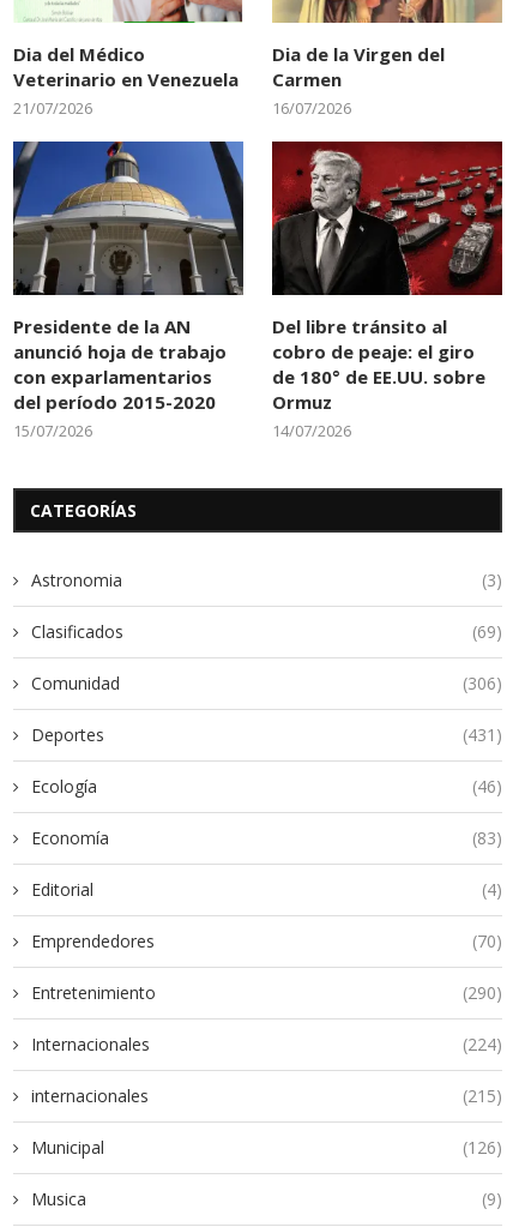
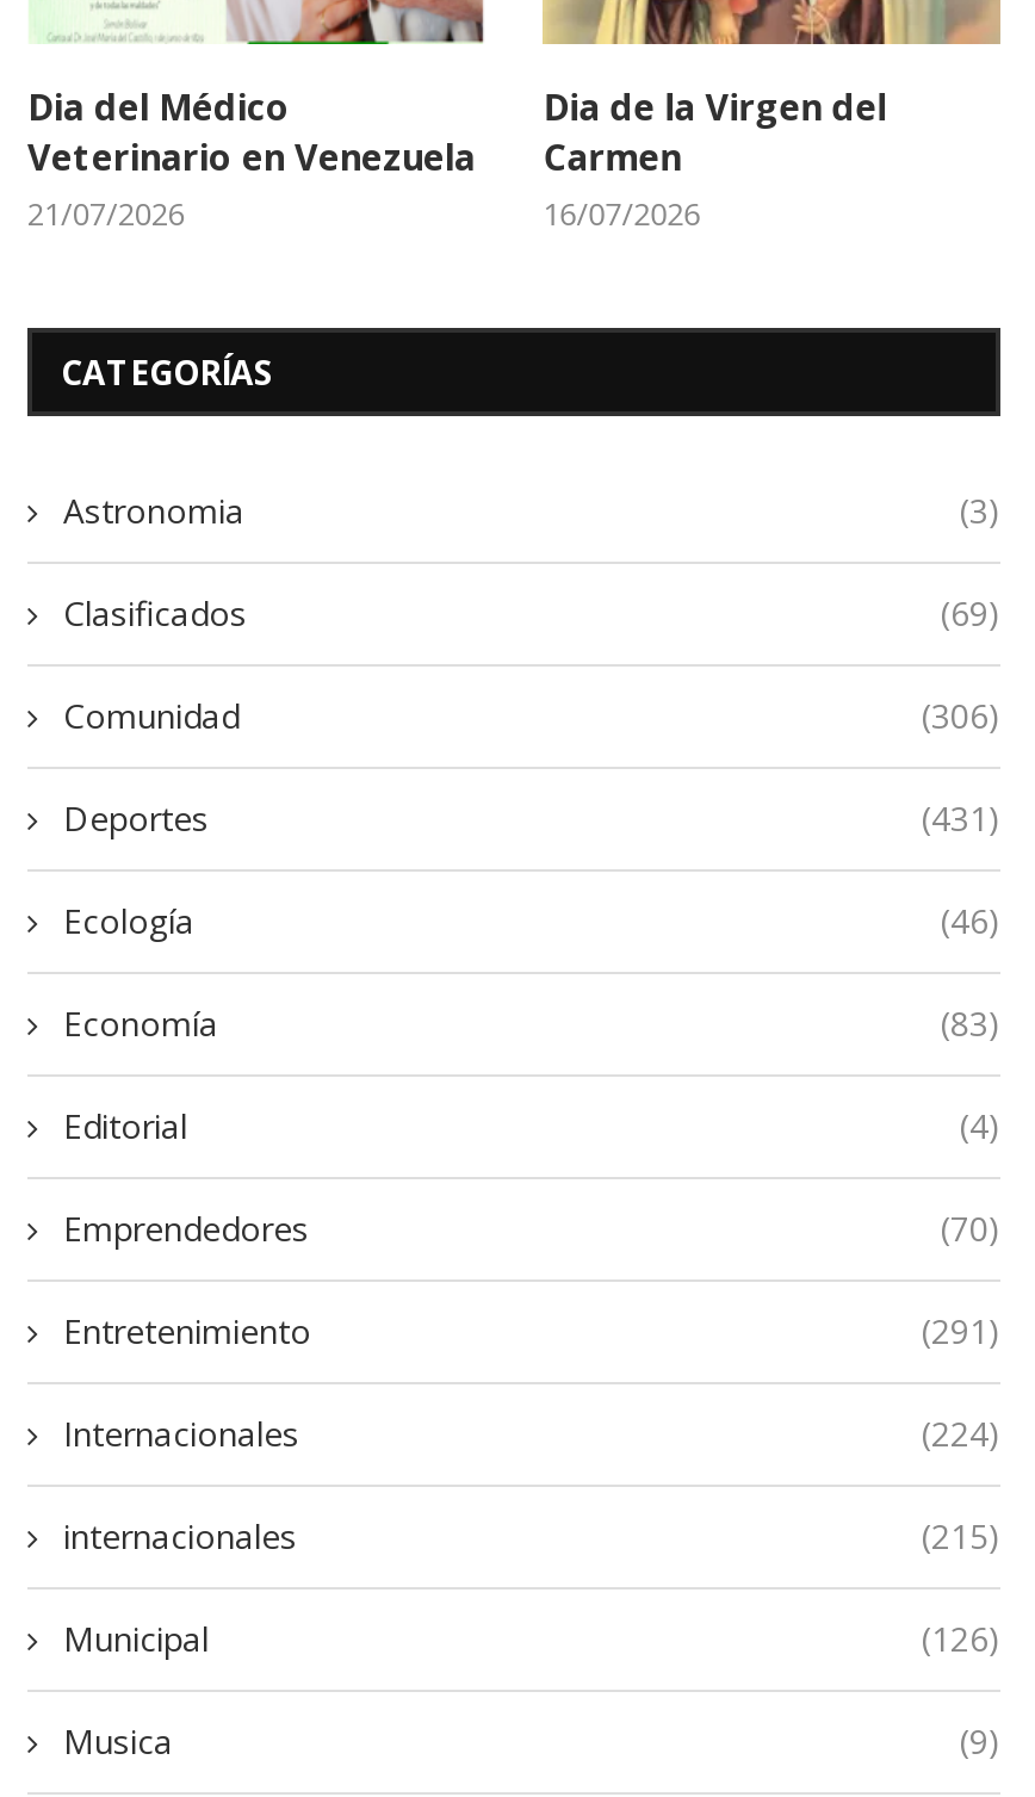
- [image]
- Presidente de la AN
- anunció hoja de trabajo
- con exparlamentarios
- del período 2015-2020
- 15/07/2026

- [image]
- Del libre tránsito al
- cobro de peaje: el giro
- de 180° de EE.UU. sobre
- Ormuz
- 14/07/2026

- (290)
+ (291)
